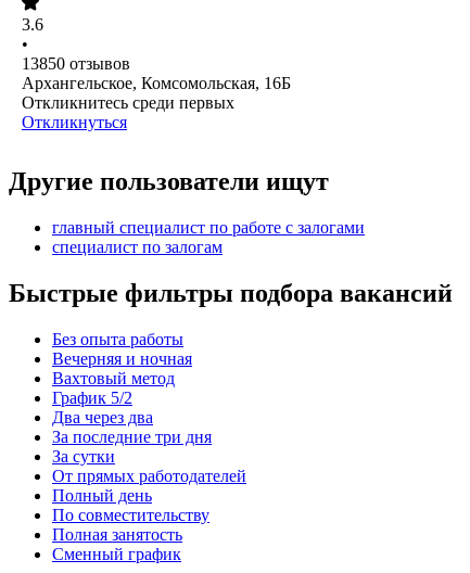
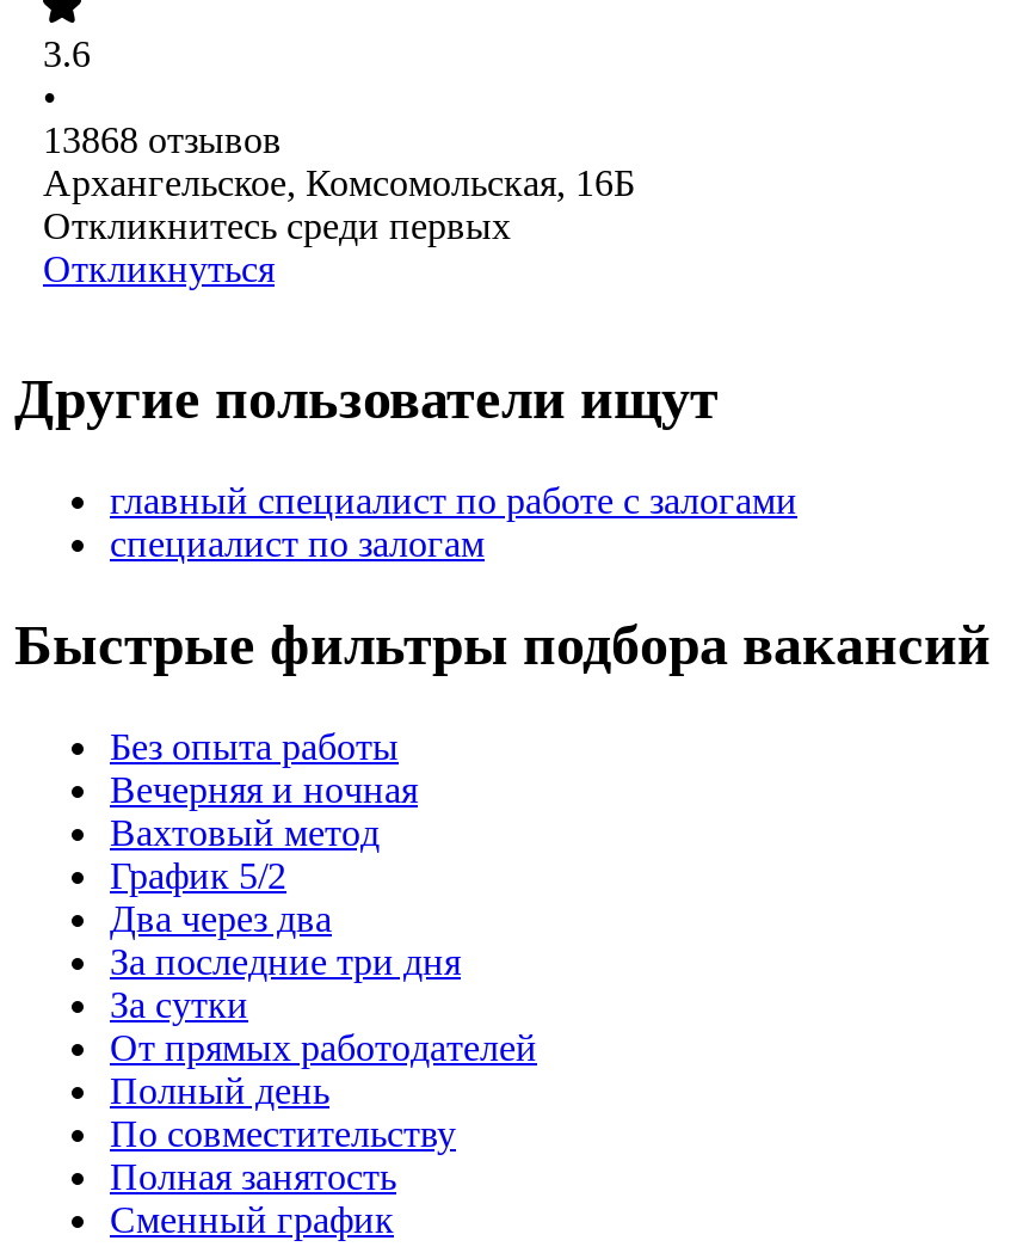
- 13850 отзывов
+ 13868 отзывов
